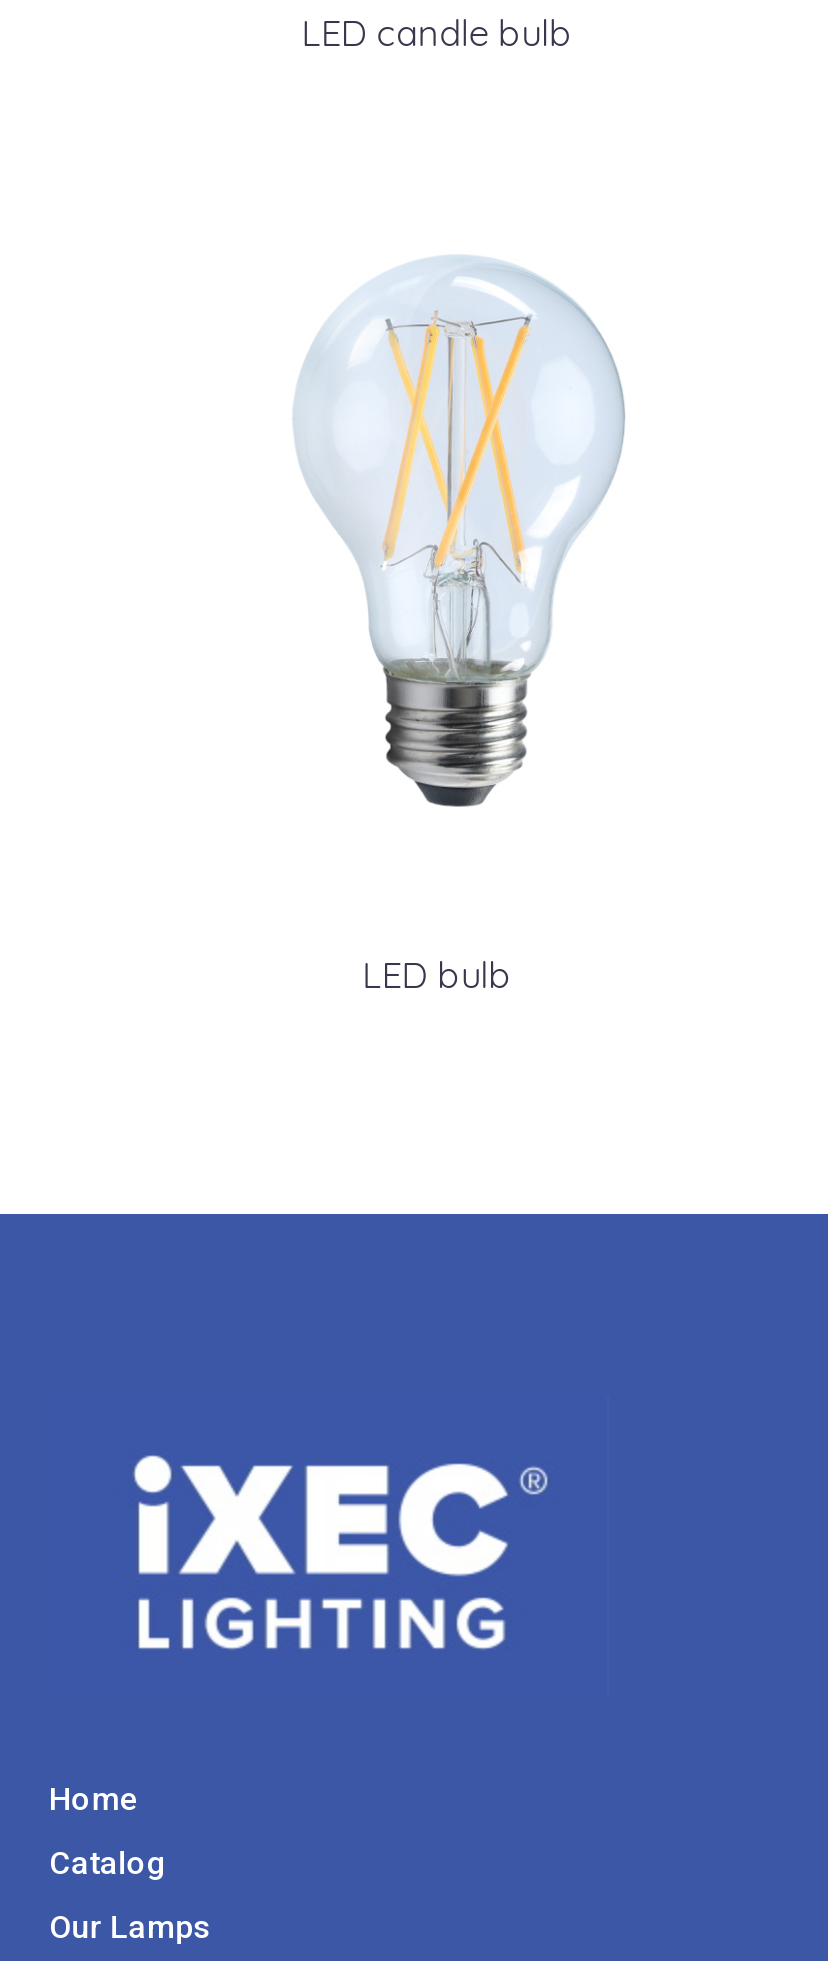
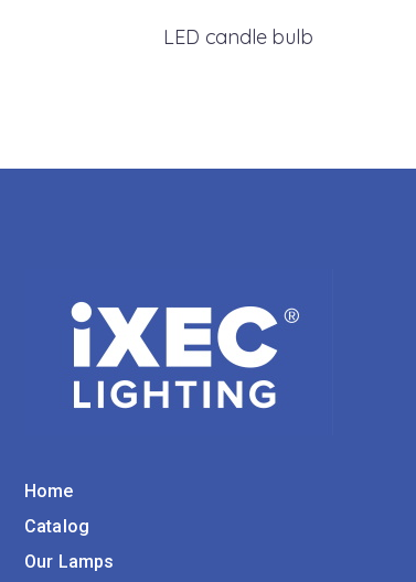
- [image]

- LED bulb
